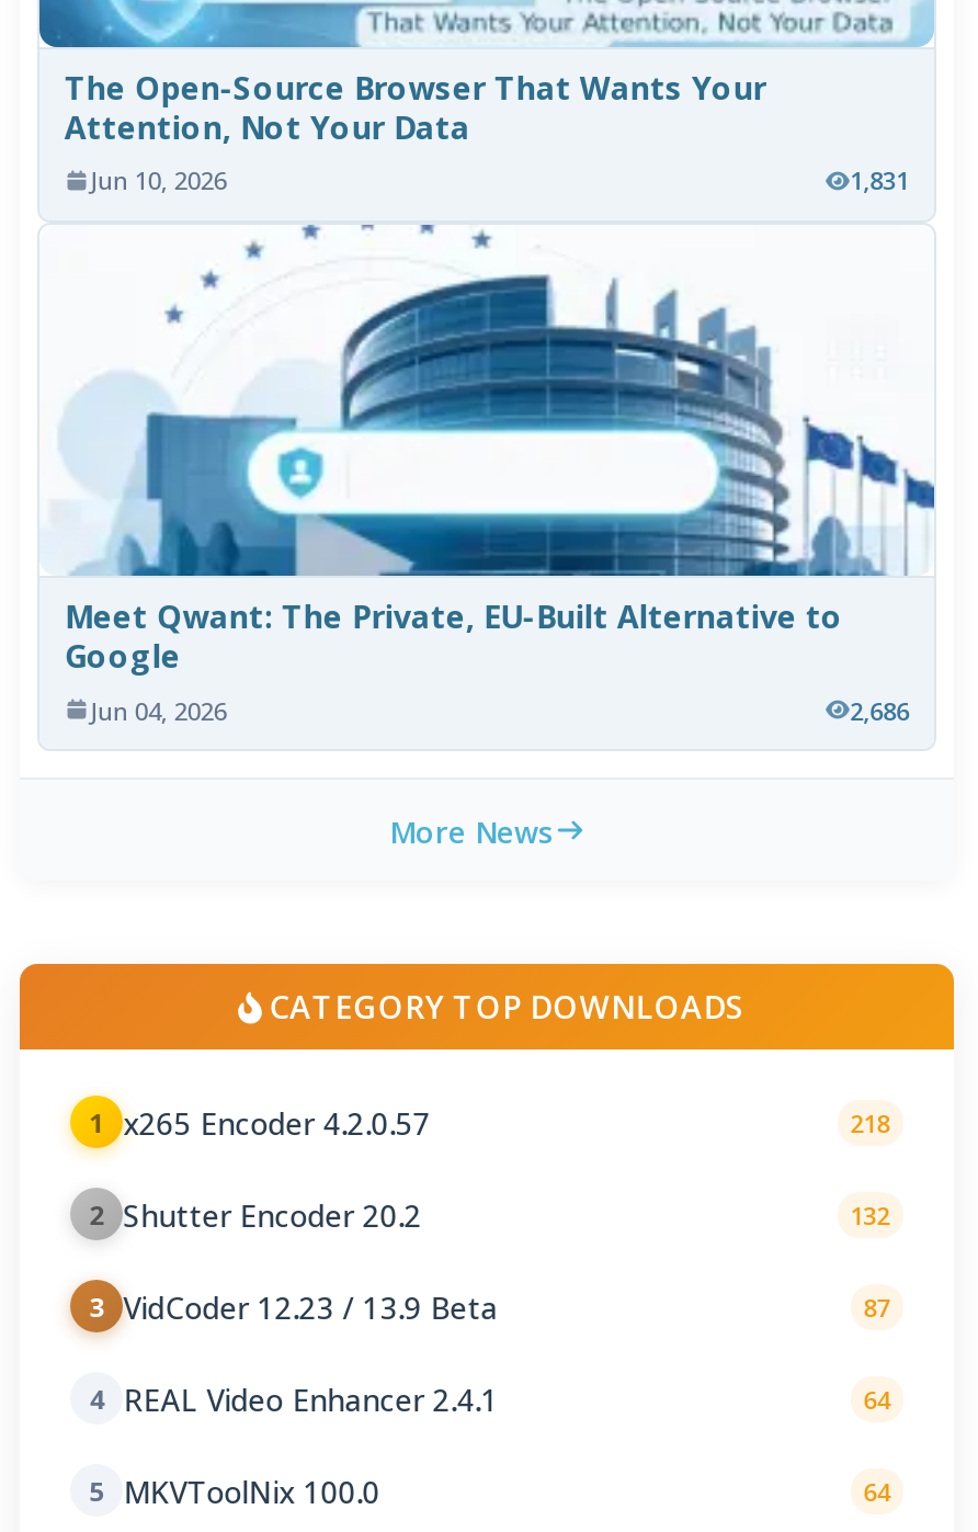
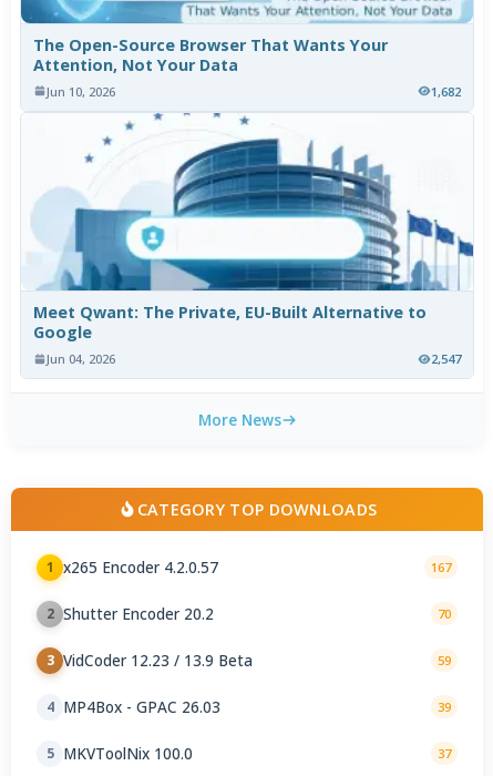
- 1,831
+ 1,682

- 2,686
+ 2,547

- 218
+ 167

- 132
+ 70

- 87
+ 59

- 4 REAL Video Enhancer 2.4.1
- 64
+ 4 MP4Box - GPAC 26.03
+ 39

- 64
+ 37
